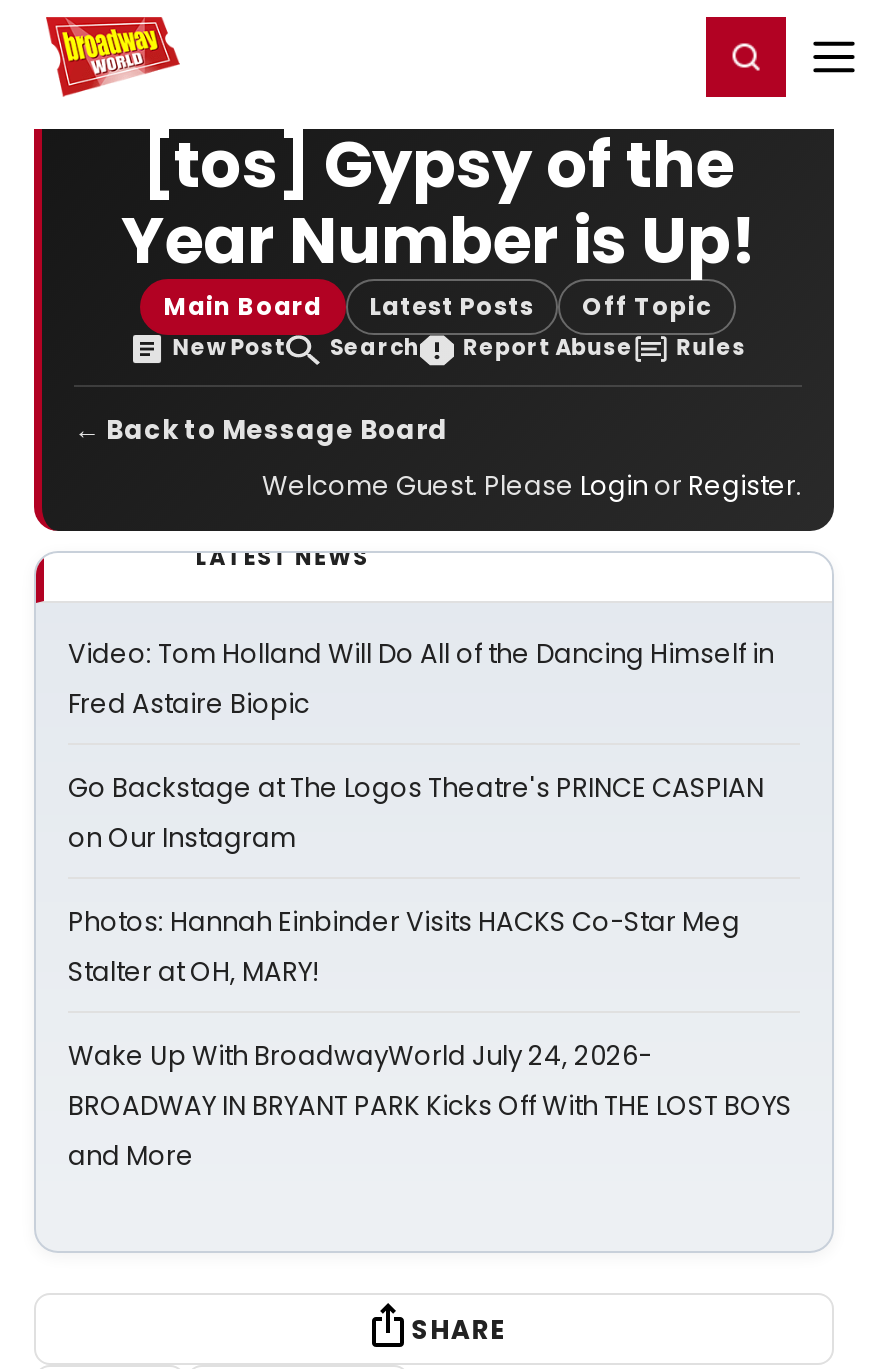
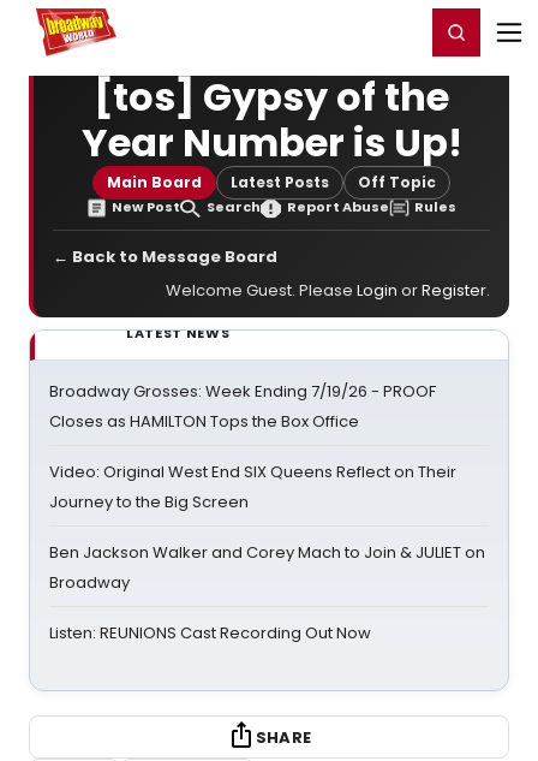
- Video: Tom Holland Will Do All of the Dancing Himself in
- Fred Astaire Biopic
+ Broadway Grosses: Week Ending 7/19/26 - PROOF
+ Closes as HAMILTON Tops the Box Office

- Go Backstage at The Logos Theatre's PRINCE CASPIAN
- on Our Instagram
+ Video: Original West End SIX Queens Reflect on Their
+ Journey to the Big Screen

- Photos: Hannah Einbinder Visits HACKS Co-Star Meg
- Stalter at OH, MARY!
+ Ben Jackson Walker and Corey Mach to Join & JULIET on
+ Broadway

- Wake Up With BroadwayWorld July 24, 2026-
- BROADWAY IN BRYANT PARK Kicks Off With THE LOST BOYS
- and More
+ Listen: REUNIONS Cast Recording Out Now
